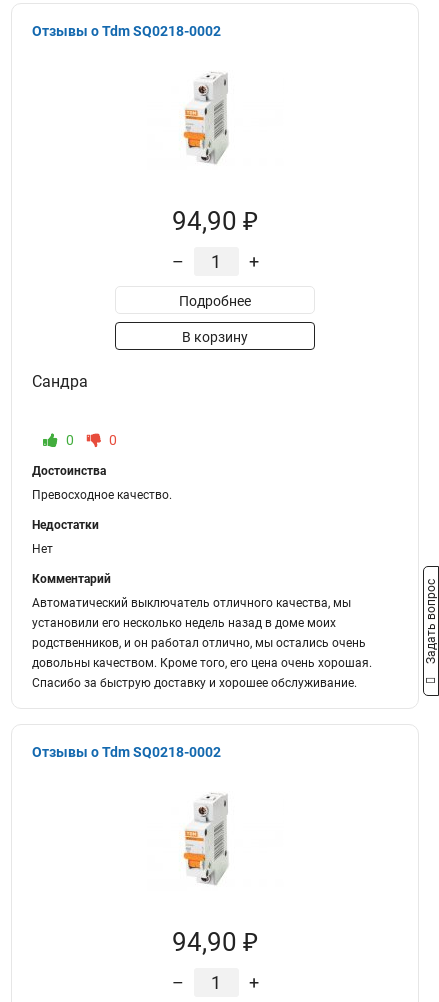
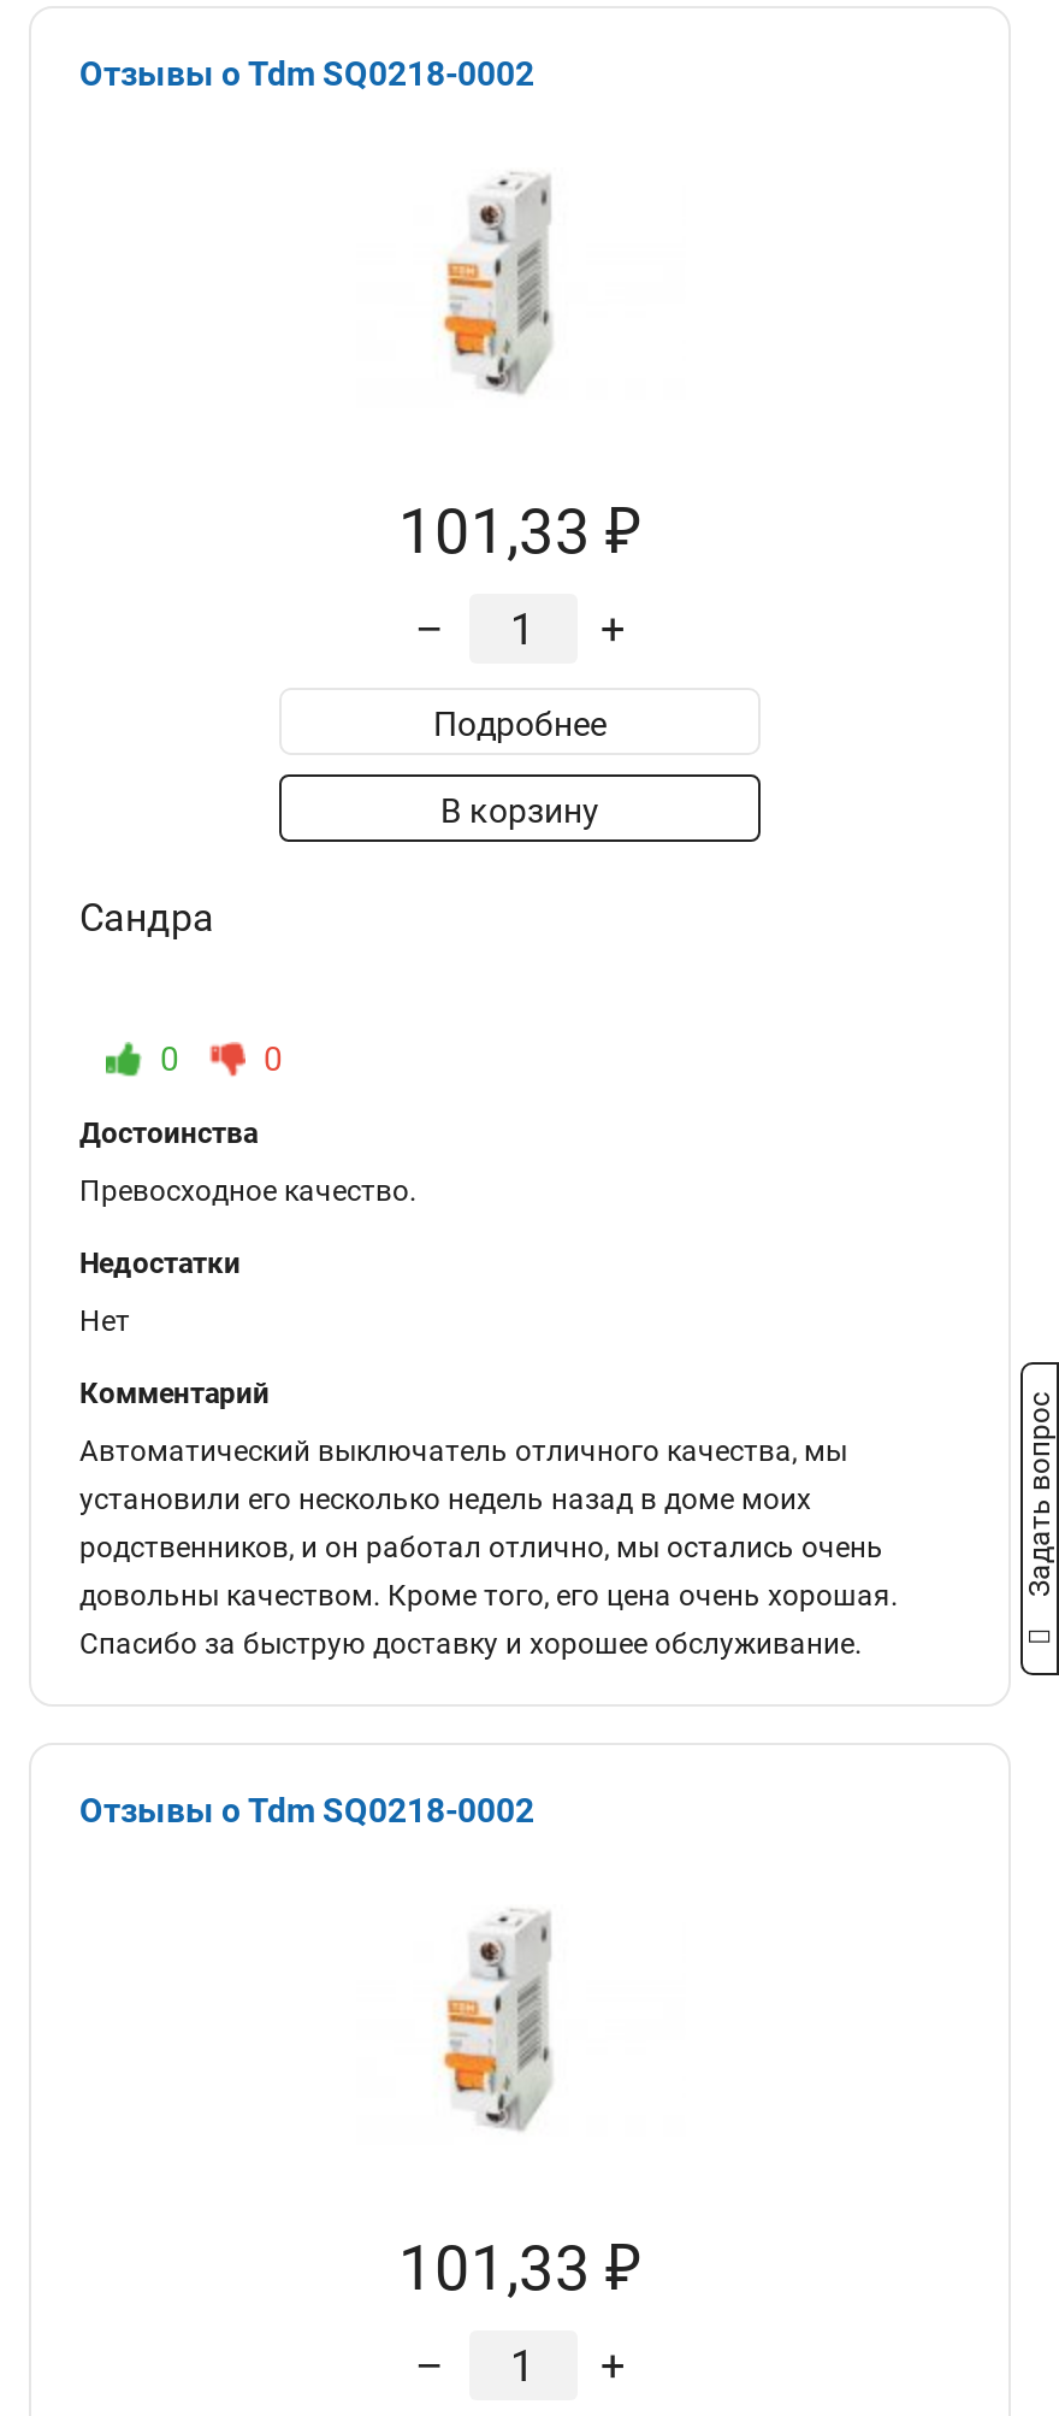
- 94,90 ₽
+ 101,33 ₽

- 94,90 ₽
+ 101,33 ₽
